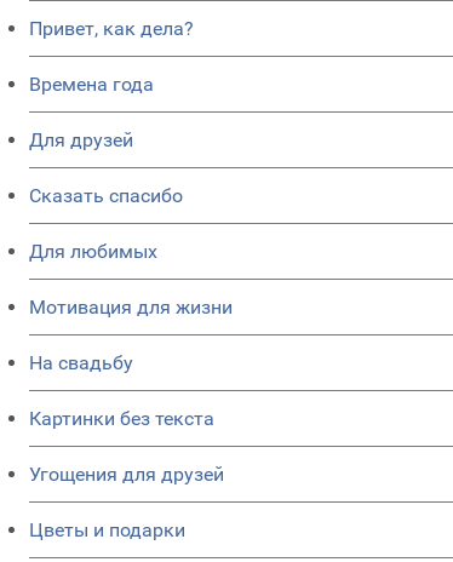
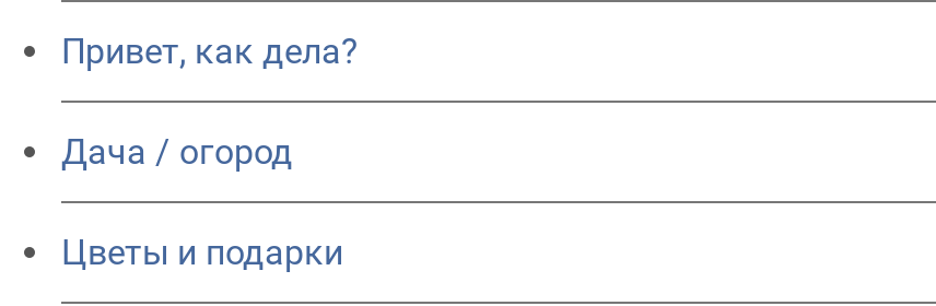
- Времена года
- Для друзей
- Сказать спасибо
- Для любимых
- Мотивация для жизни
- На свадьбу
- Картинки без текста
- Угощения для друзей
+ Дача / огород
